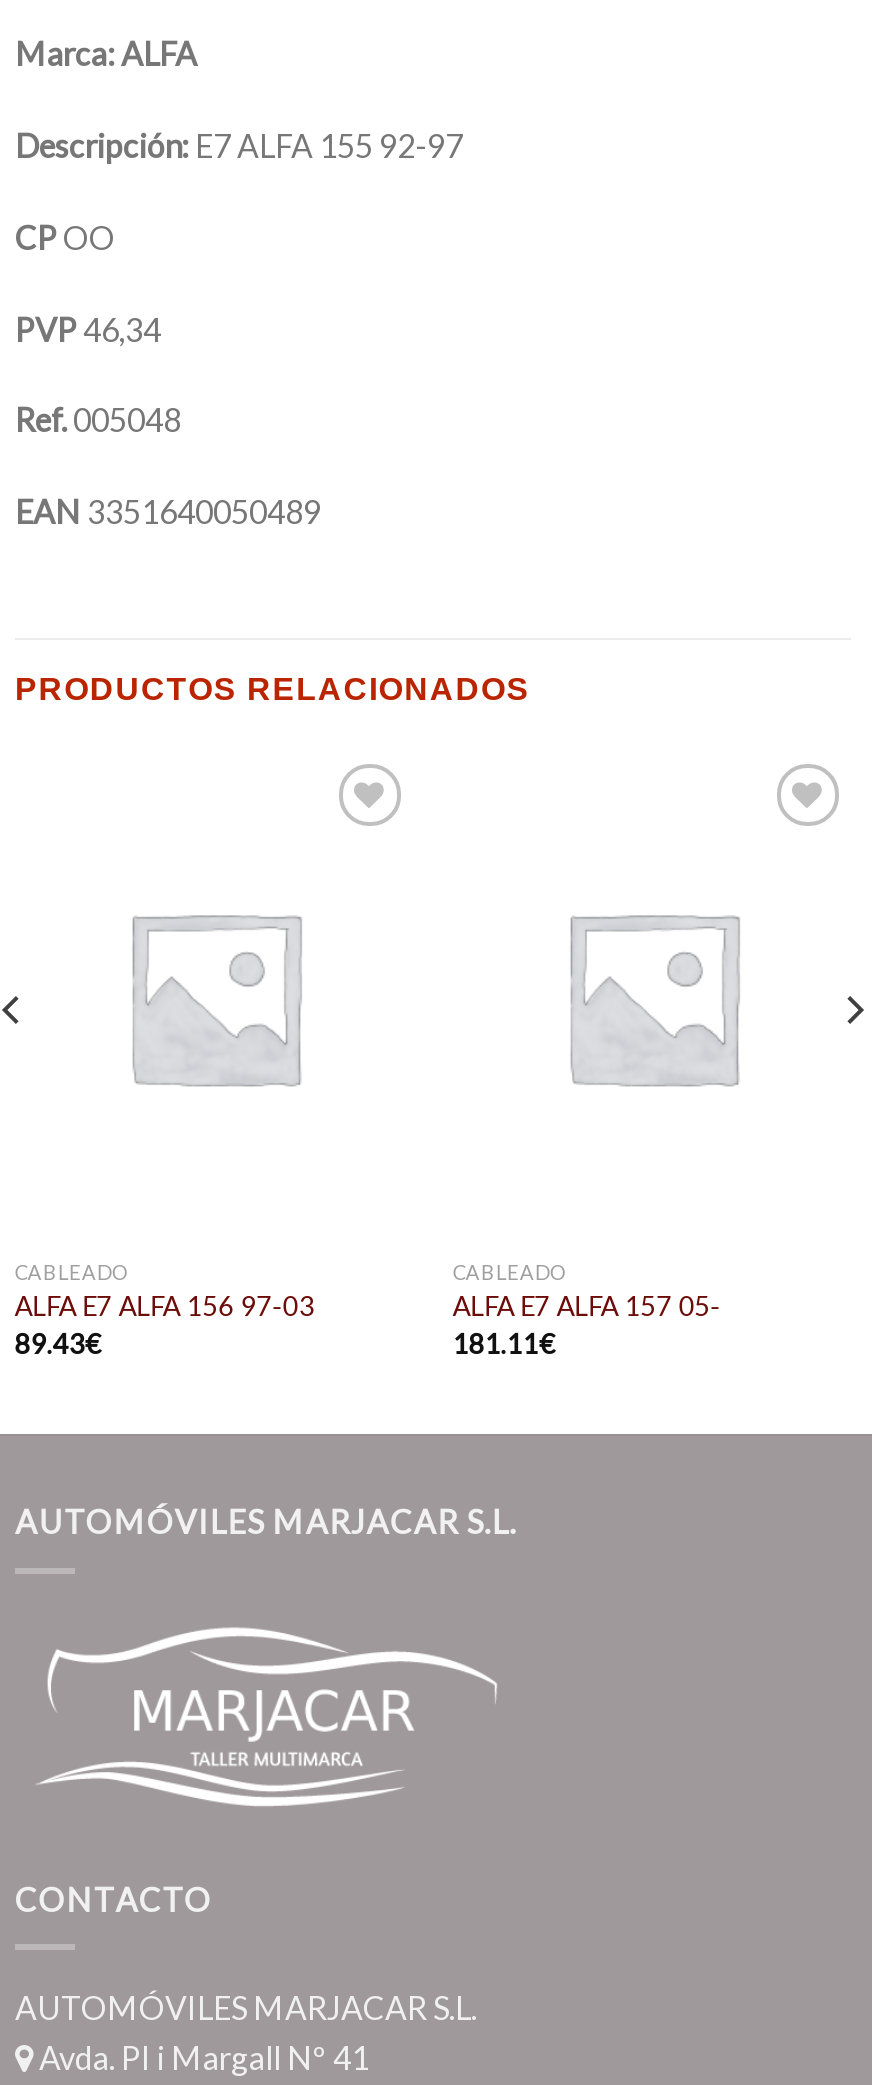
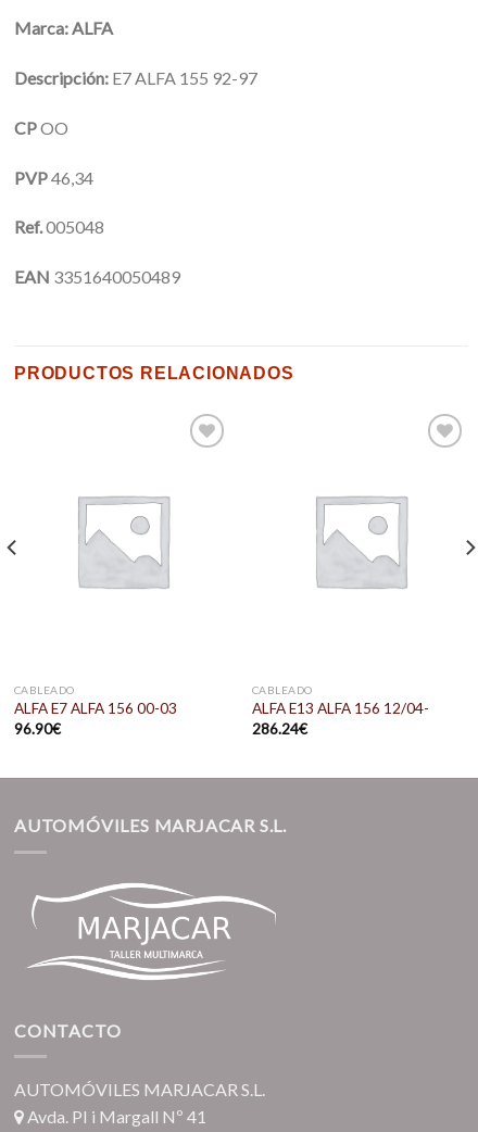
- ALFA E7 ALFA 156 97-03
+ ALFA E7 ALFA 156 00-03

- ALFA E7 ALFA 157 05-
+ ALFA E13 ALFA 156 12/04-

- 89.43€
+ 96.90€

- 181.11€
+ 286.24€
